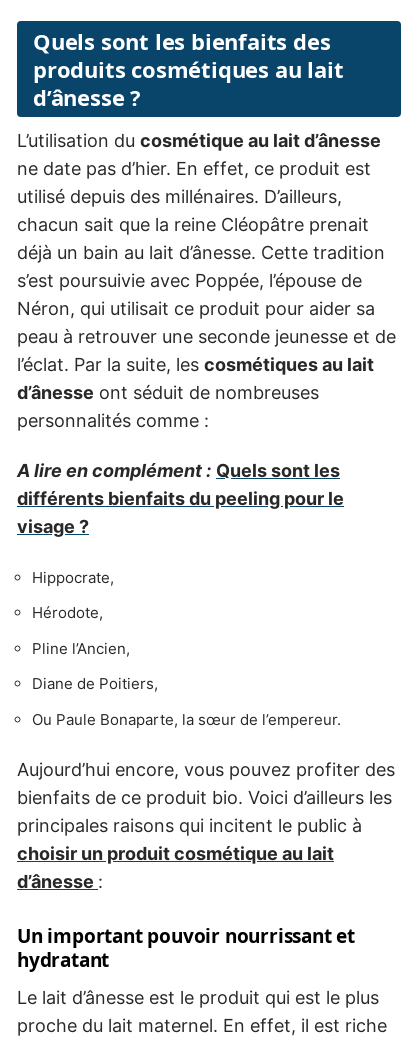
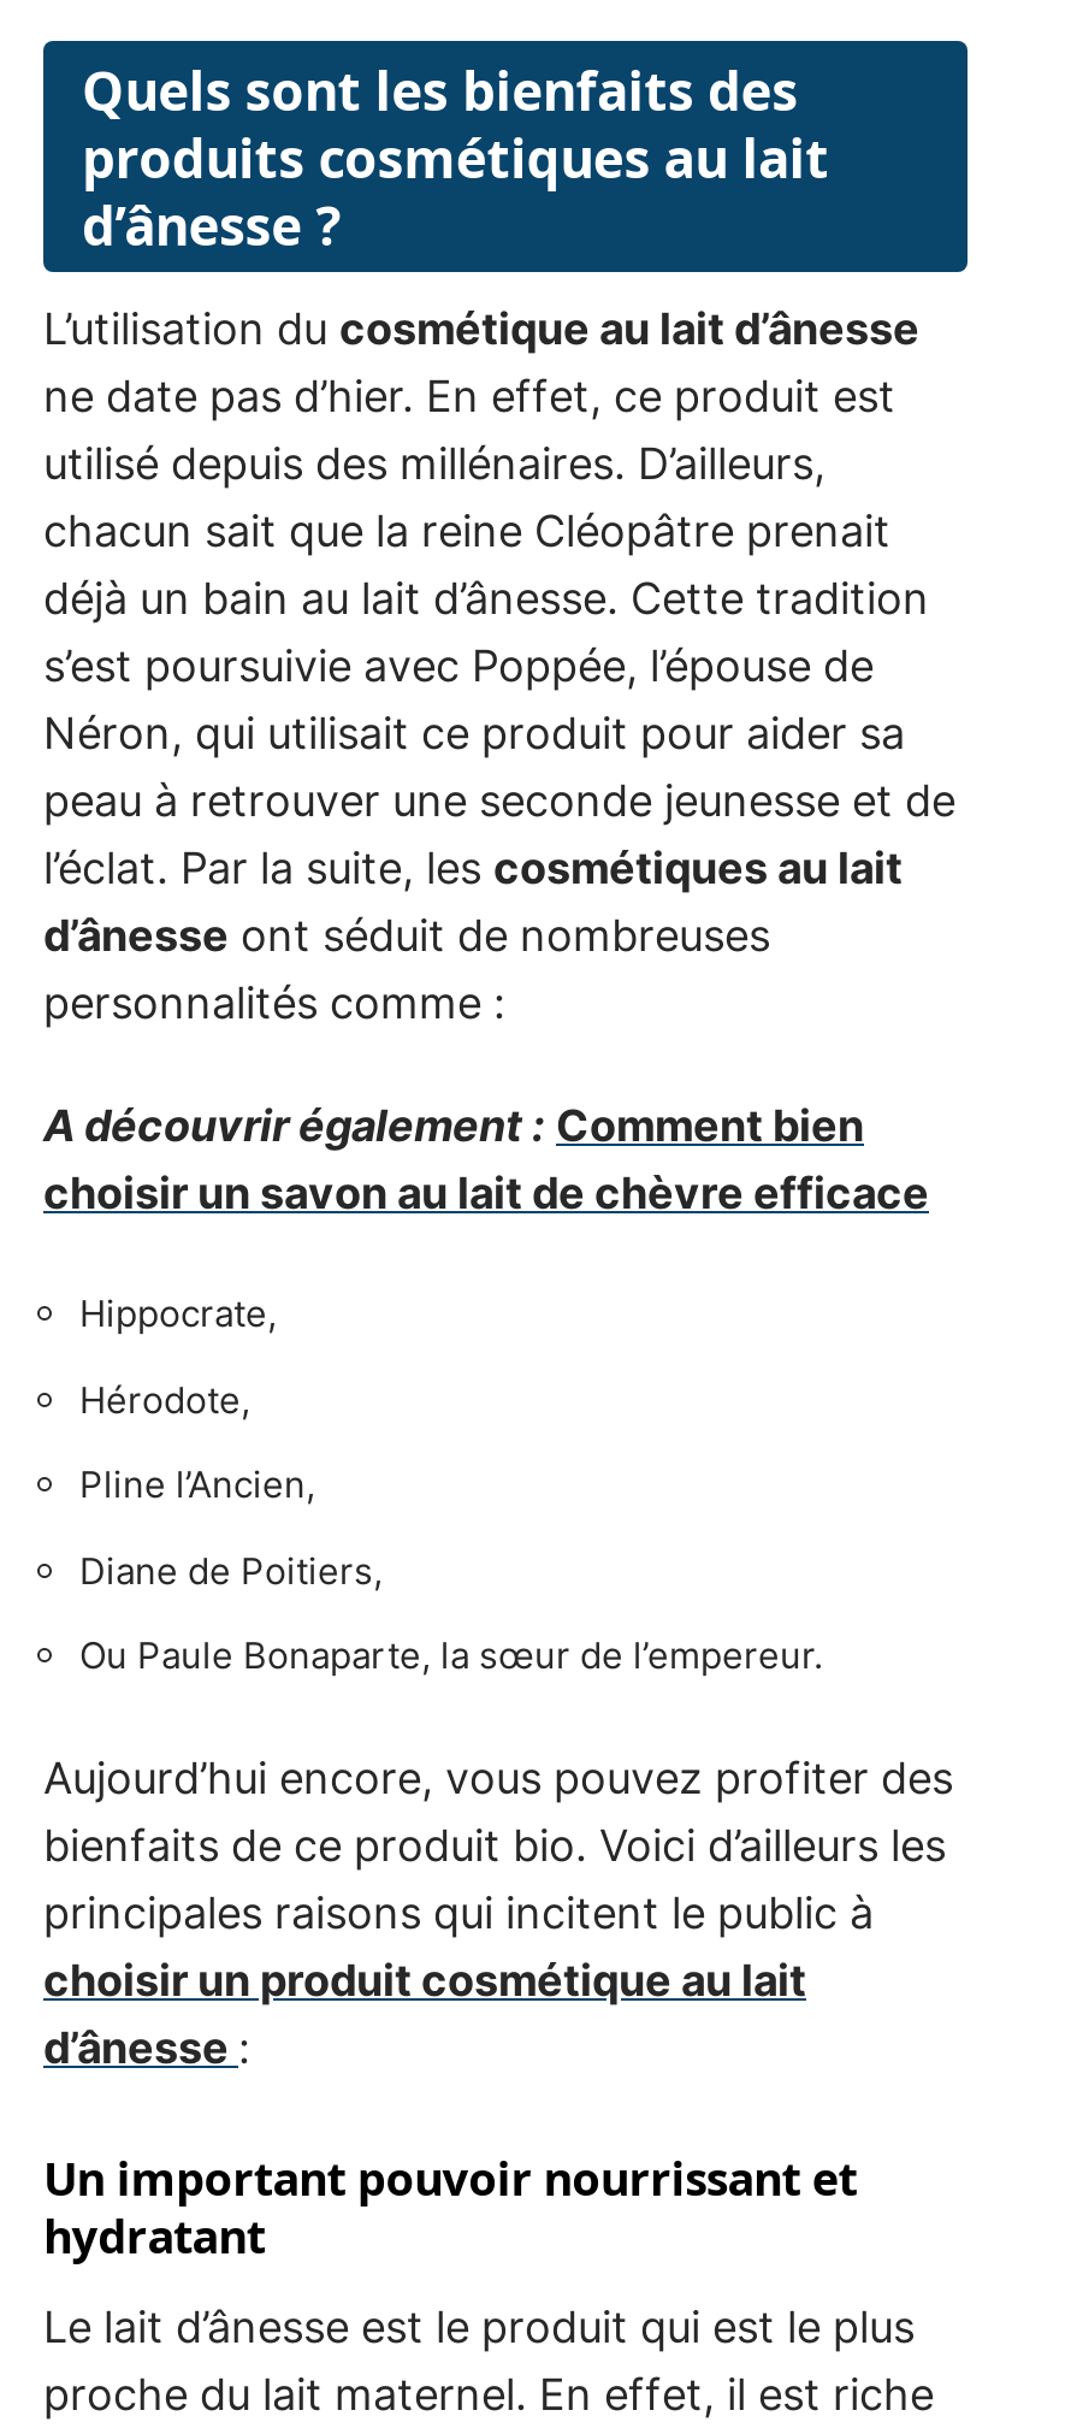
- A lire en complément : Quels sont les
- différents bienfaits du peeling pour le
- visage ?
+ A découvrir également : Comment bien
+ choisir un savon au lait de chèvre efficace
